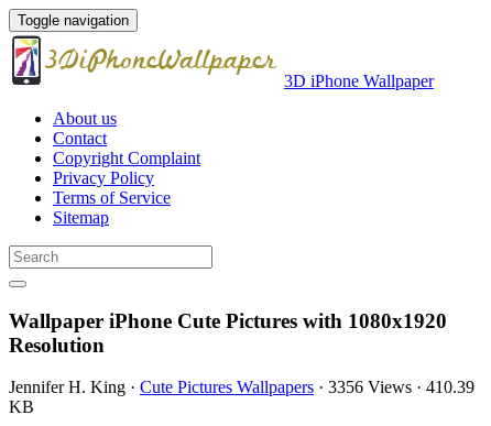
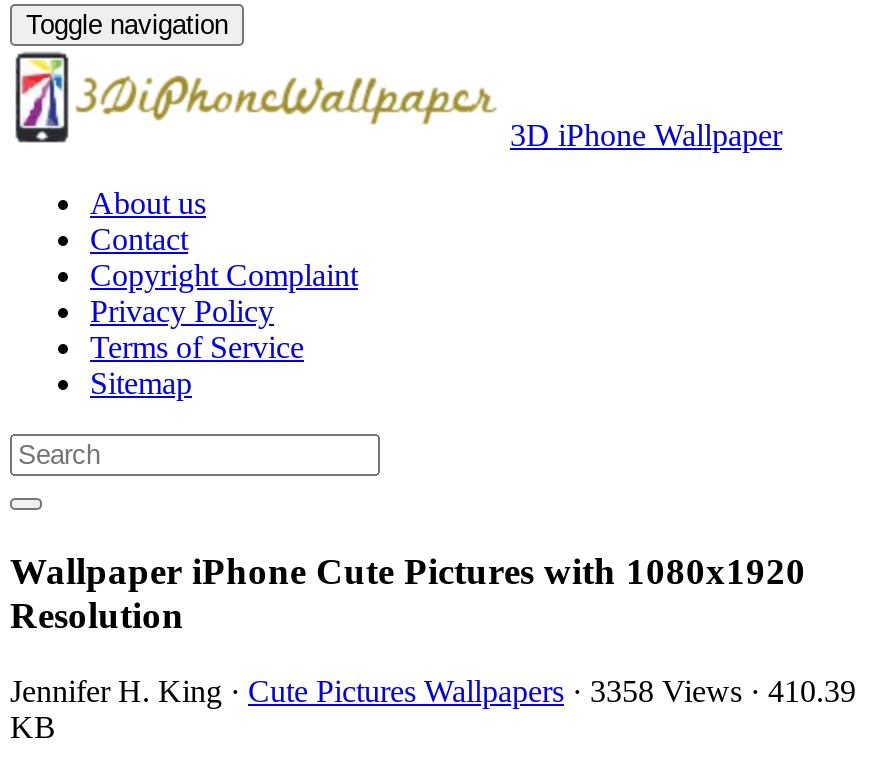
- Jennifer H. King · Cute Pictures Wallpapers · 3356 Views · 410.39
+ Jennifer H. King · Cute Pictures Wallpapers · 3358 Views · 410.39
